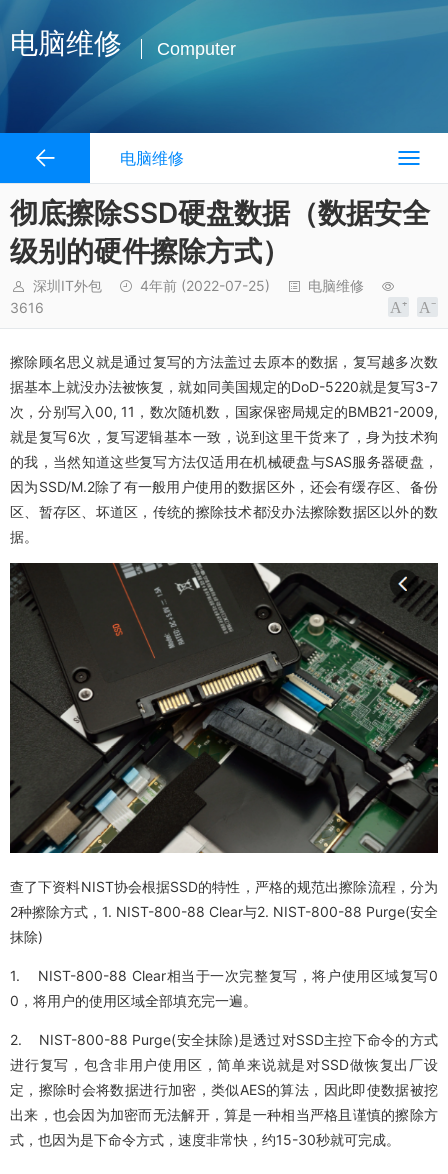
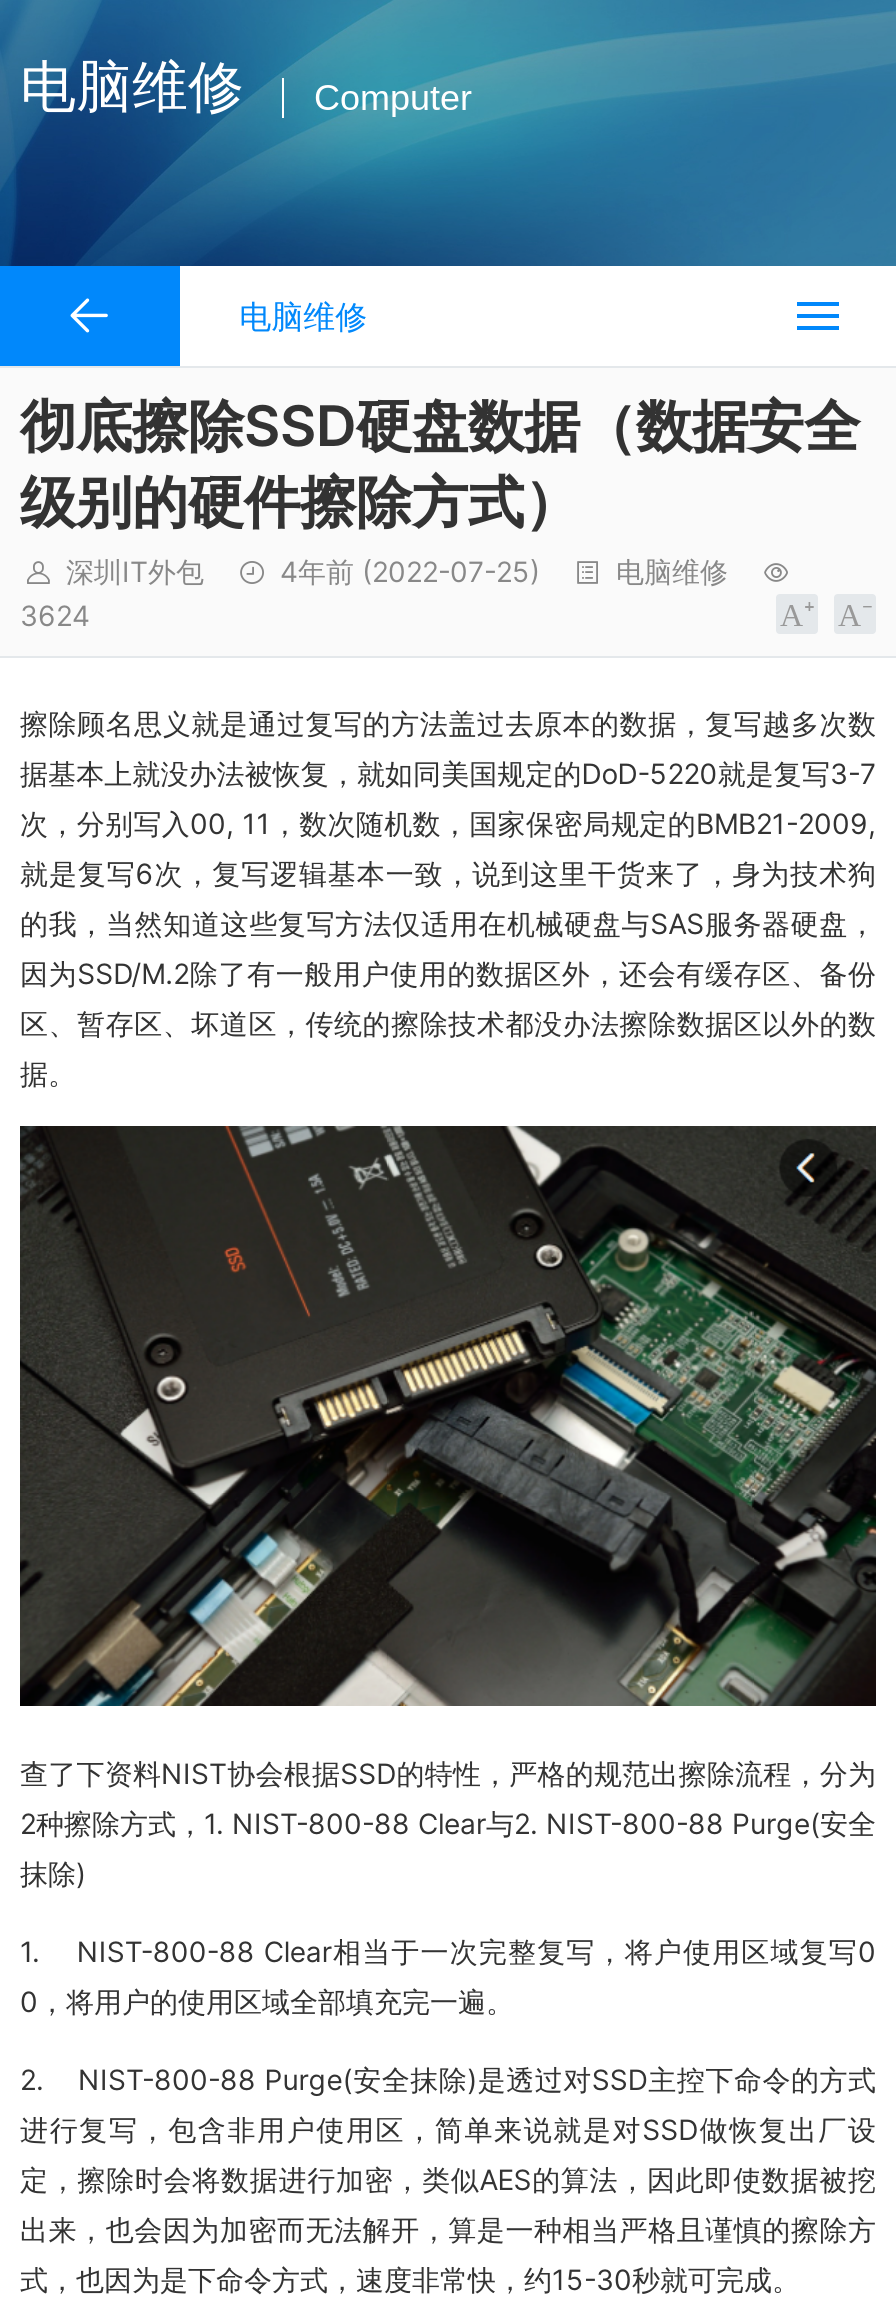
- 3616
+ 3624
